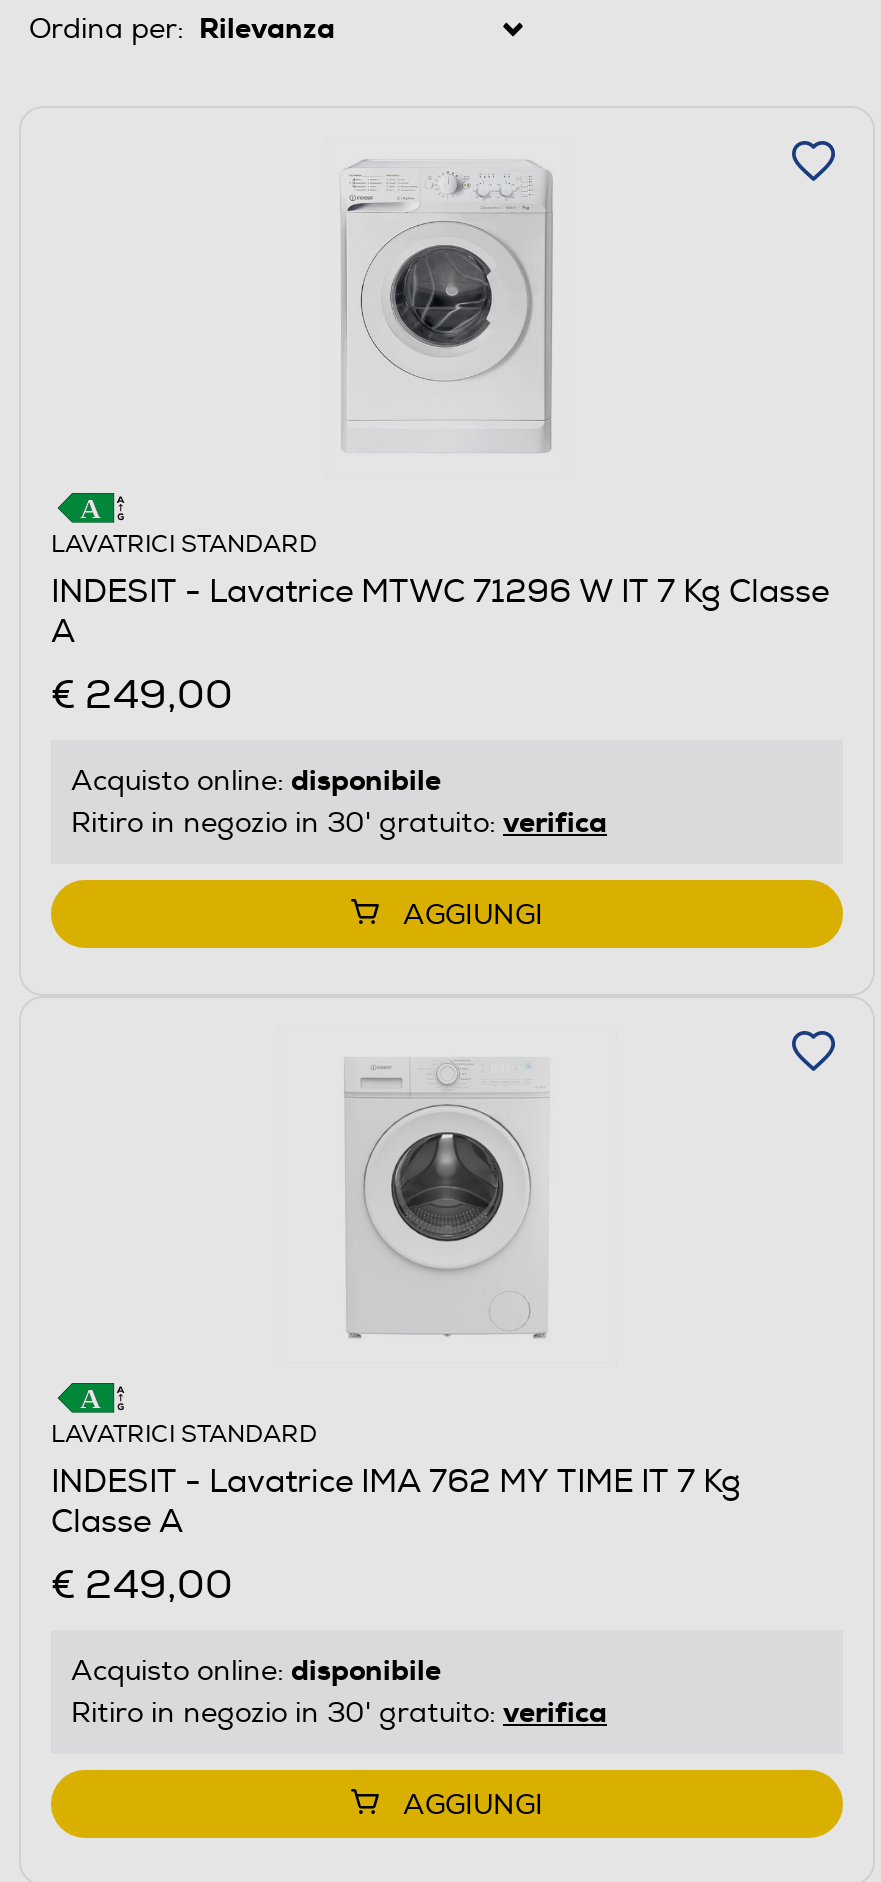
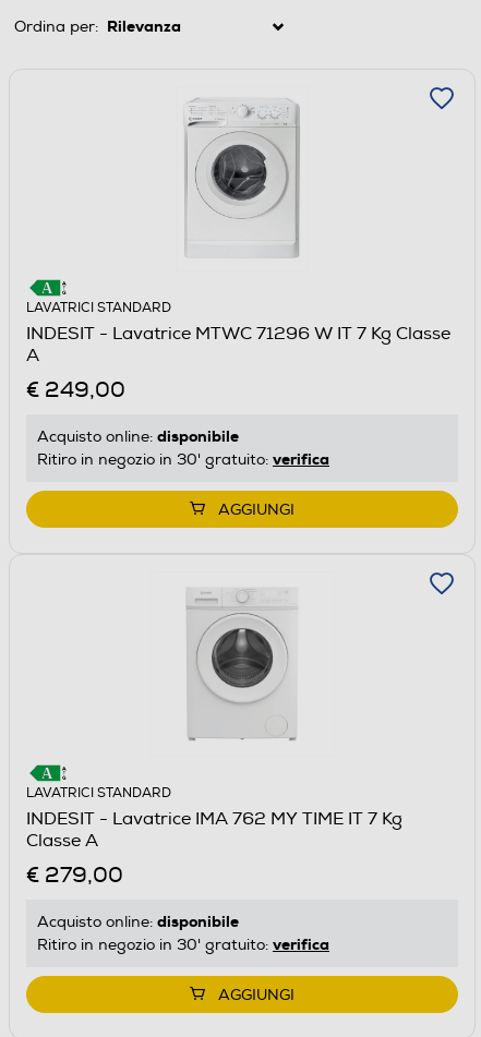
- € 249,00
+ € 279,00
